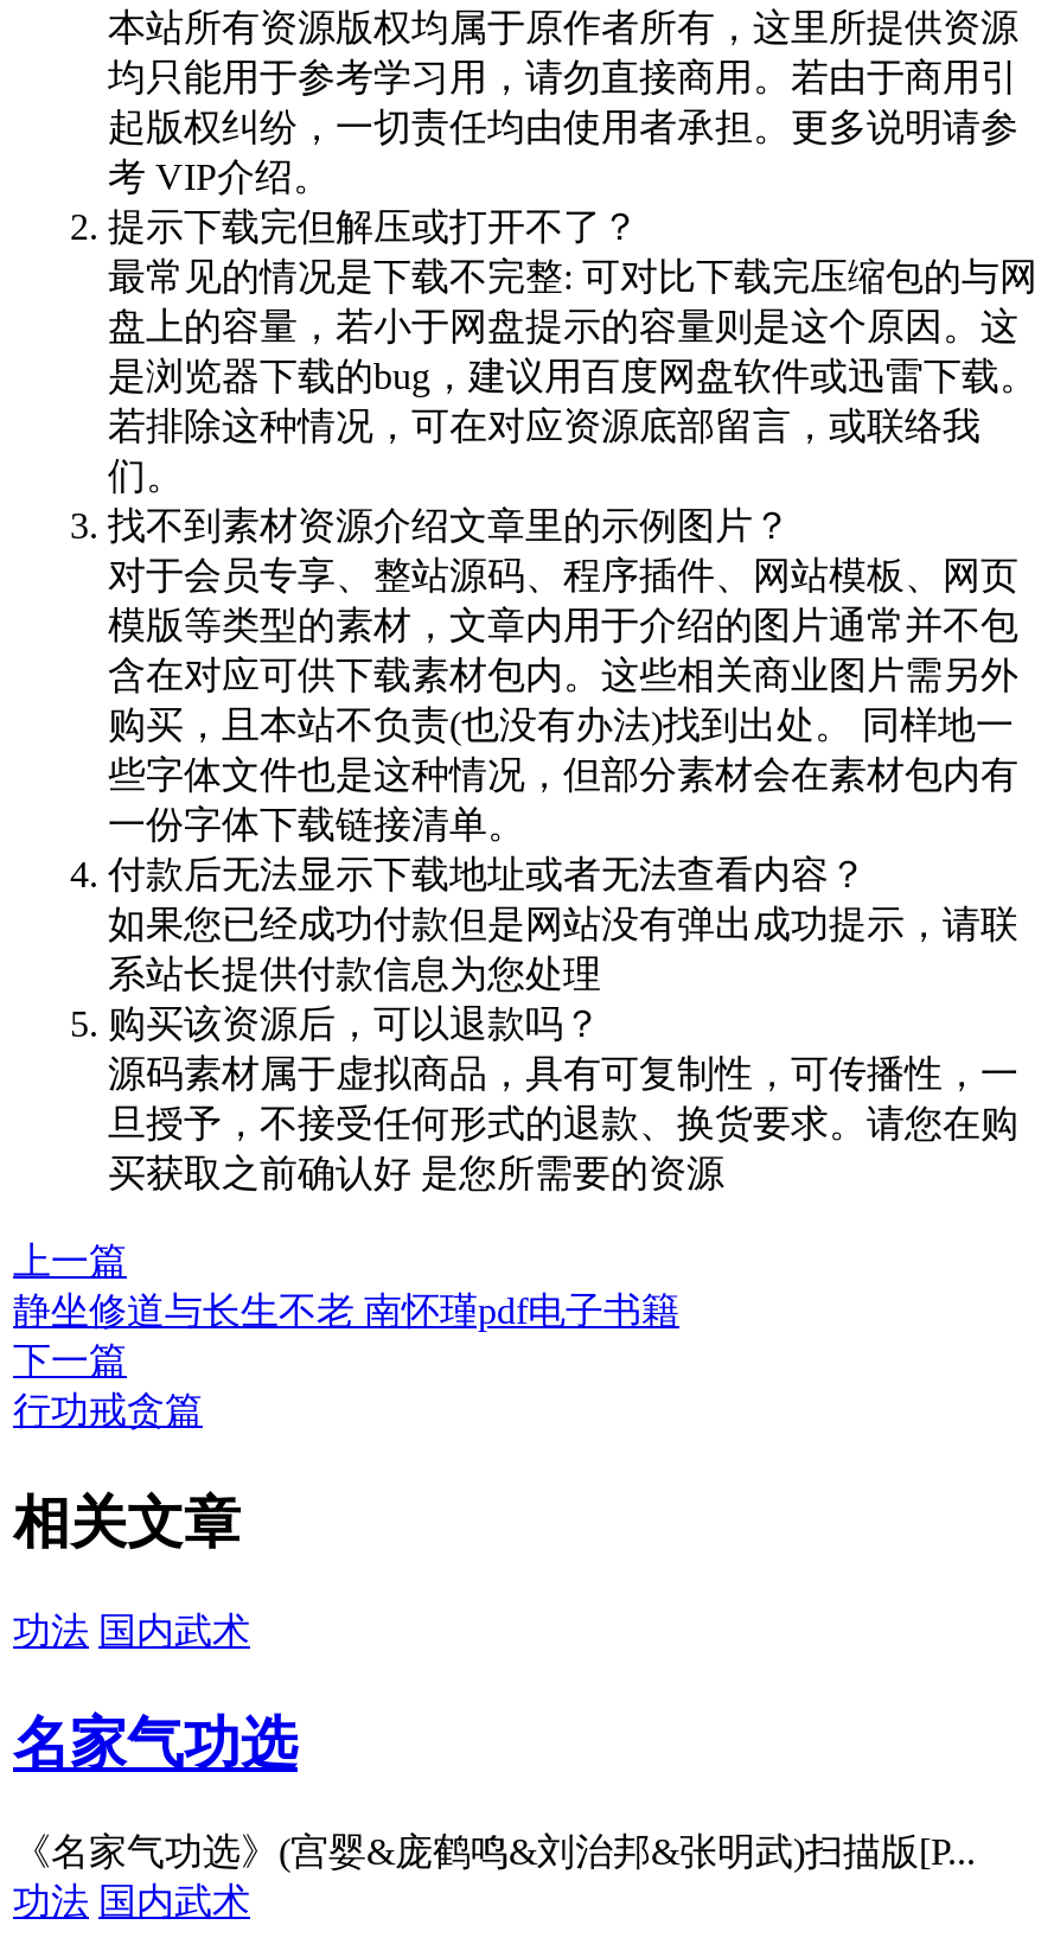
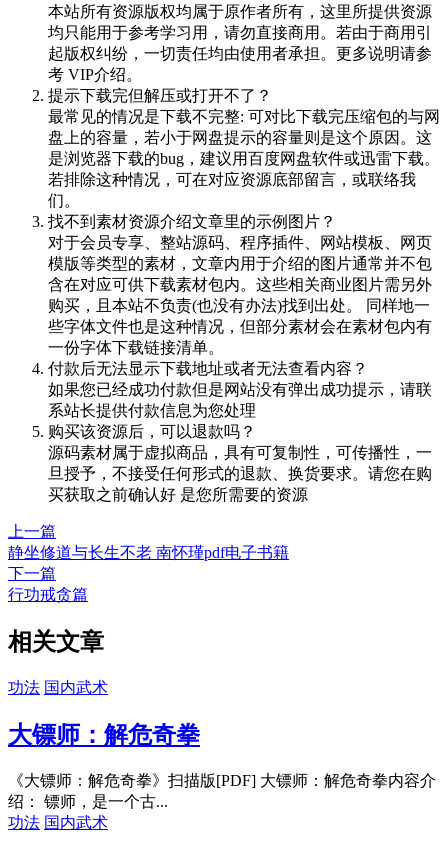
- 名家气功选
+ 大镖师：解危奇拳

- 《名家气功选》(宫婴&庞鹤鸣&刘治邦&张明武)扫描版[P...
+ 《大镖师：解危奇拳》扫描版[PDF] 大镖师：解危奇拳内容介
+ 绍： 镖师，是一个古...
